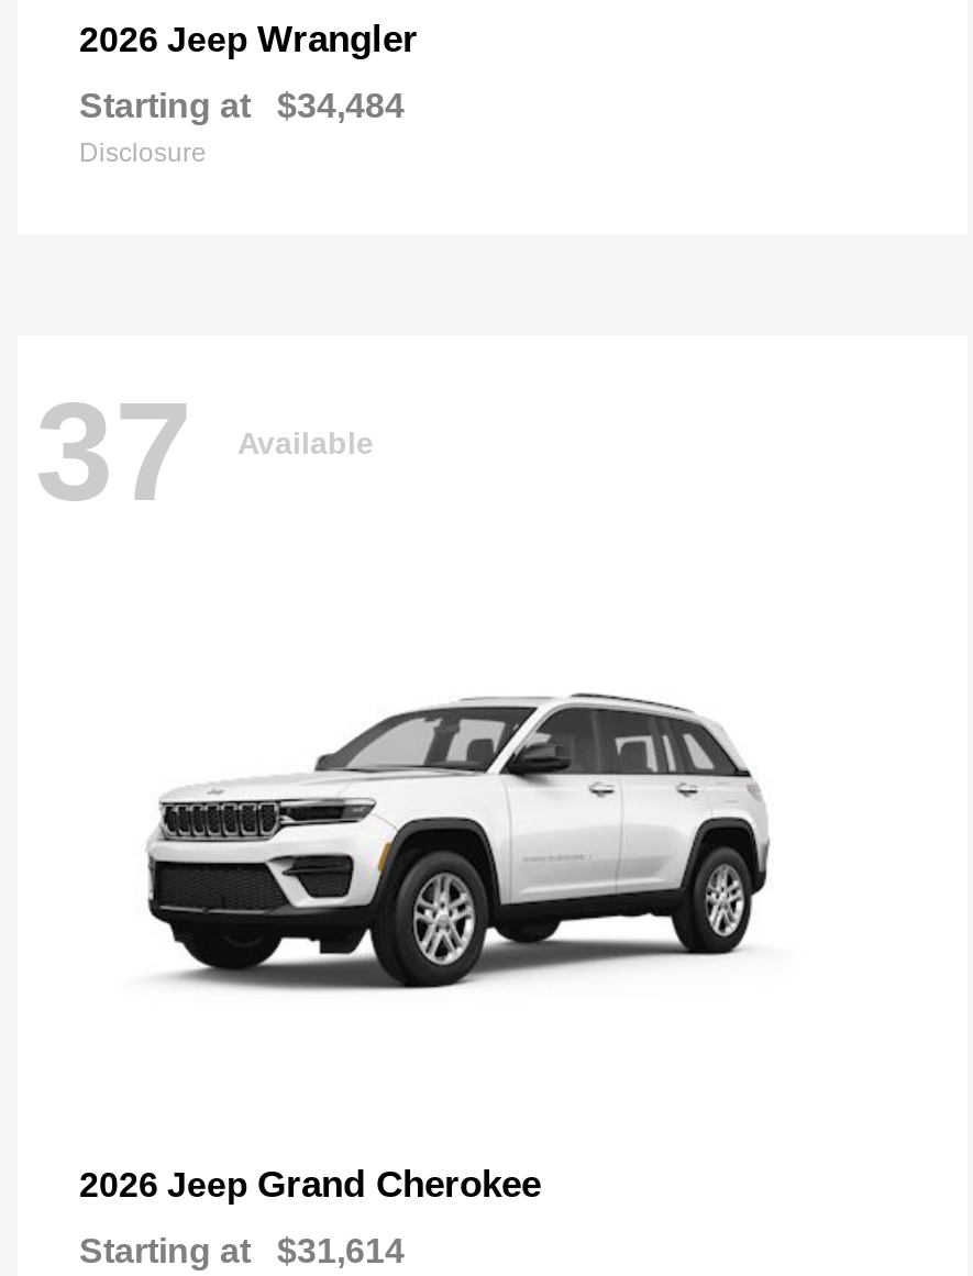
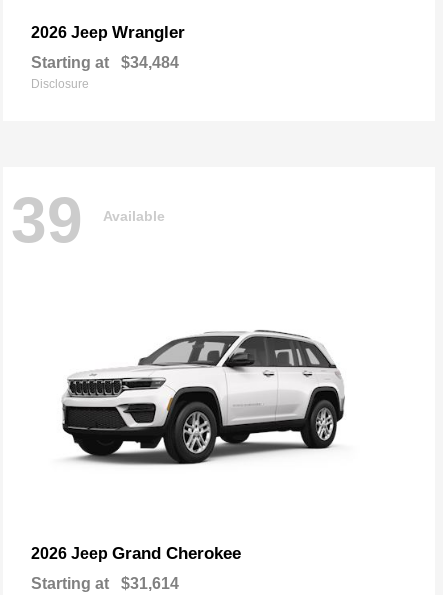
- 37 Available
+ 39 Available
